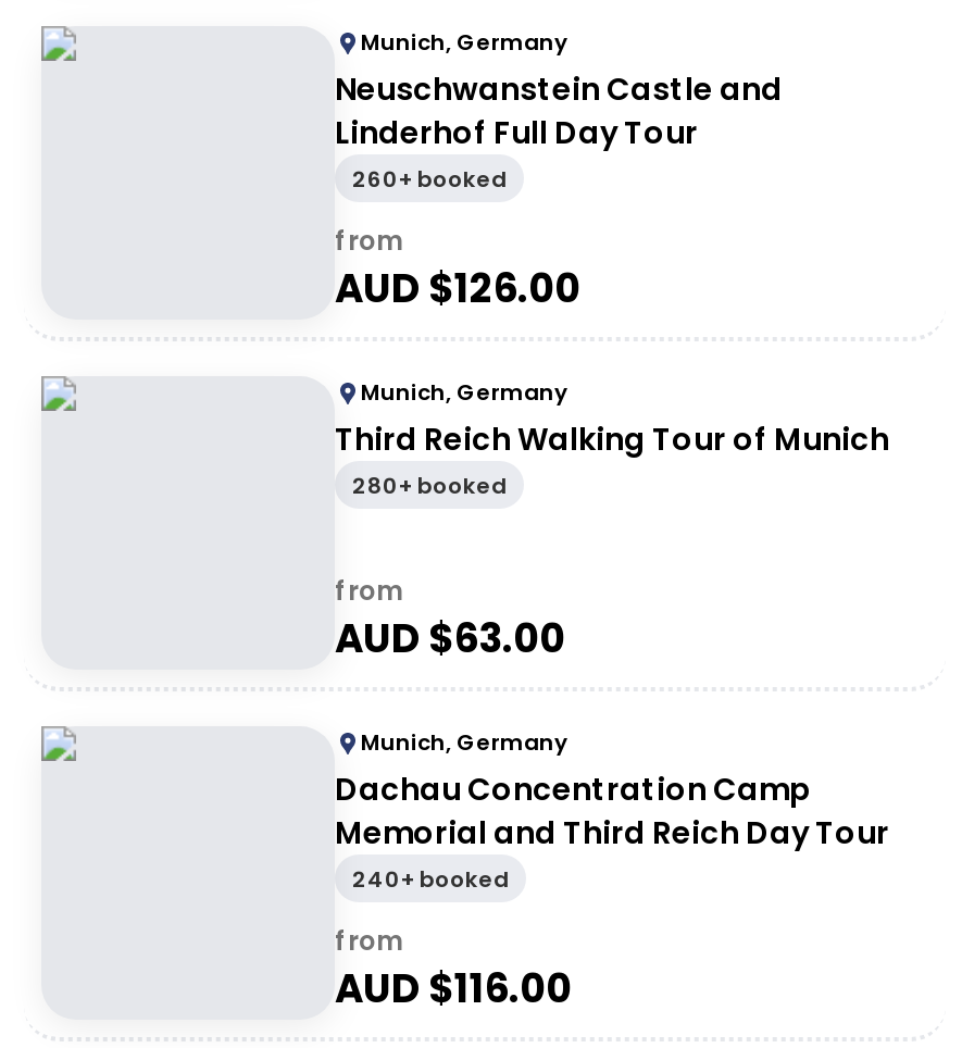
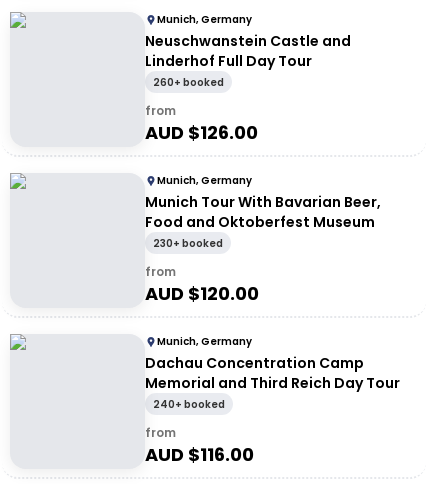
- Third Reich Walking Tour of Munich
- 280+ booked
+ Munich Tour With Bavarian Beer,
+ Food and Oktoberfest Museum
+ 230+ booked

- AUD $63.00
+ AUD $120.00
